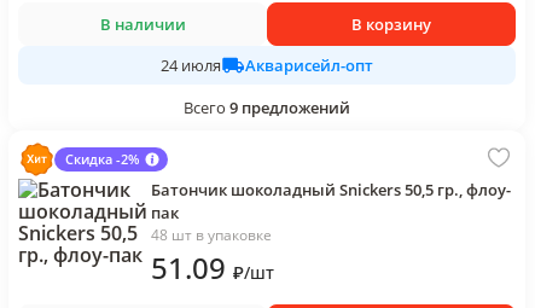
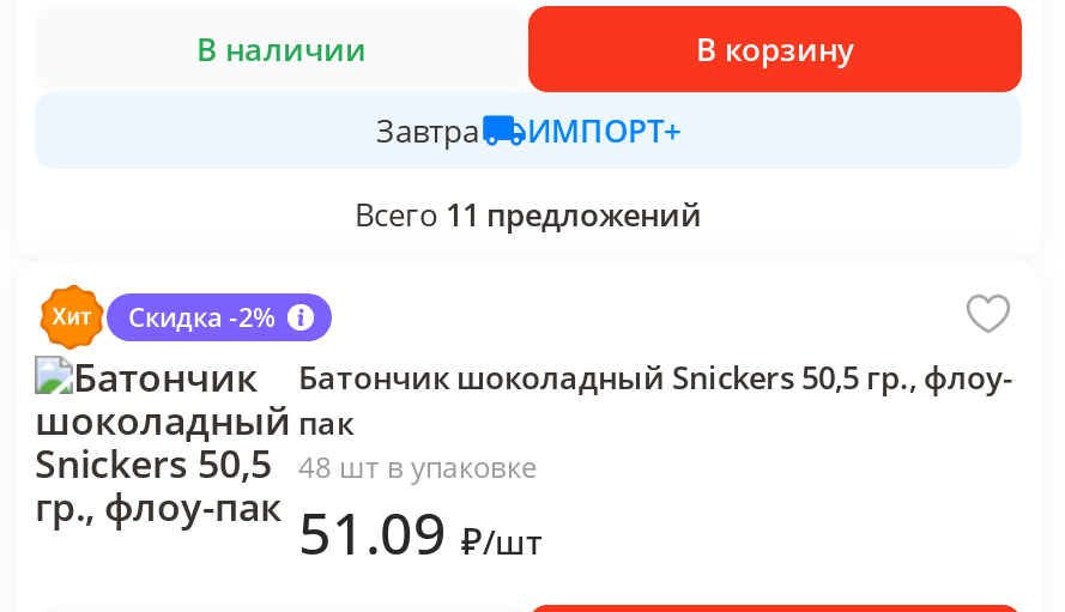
- 24 июля
- Акварисейл-опт
+ Завтра
+ ИМПОРТ+

- Всего 9 предложений
+ Всего 11 предложений
